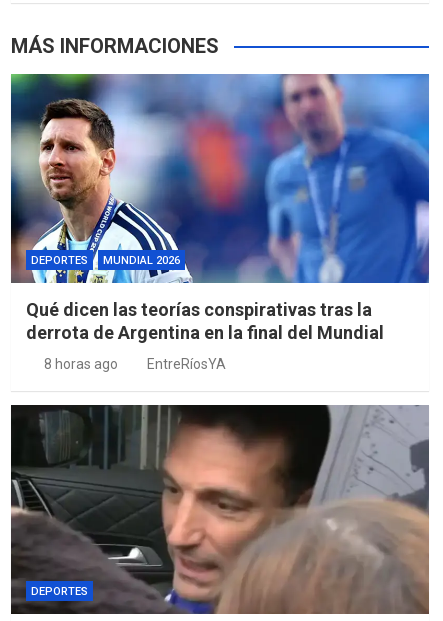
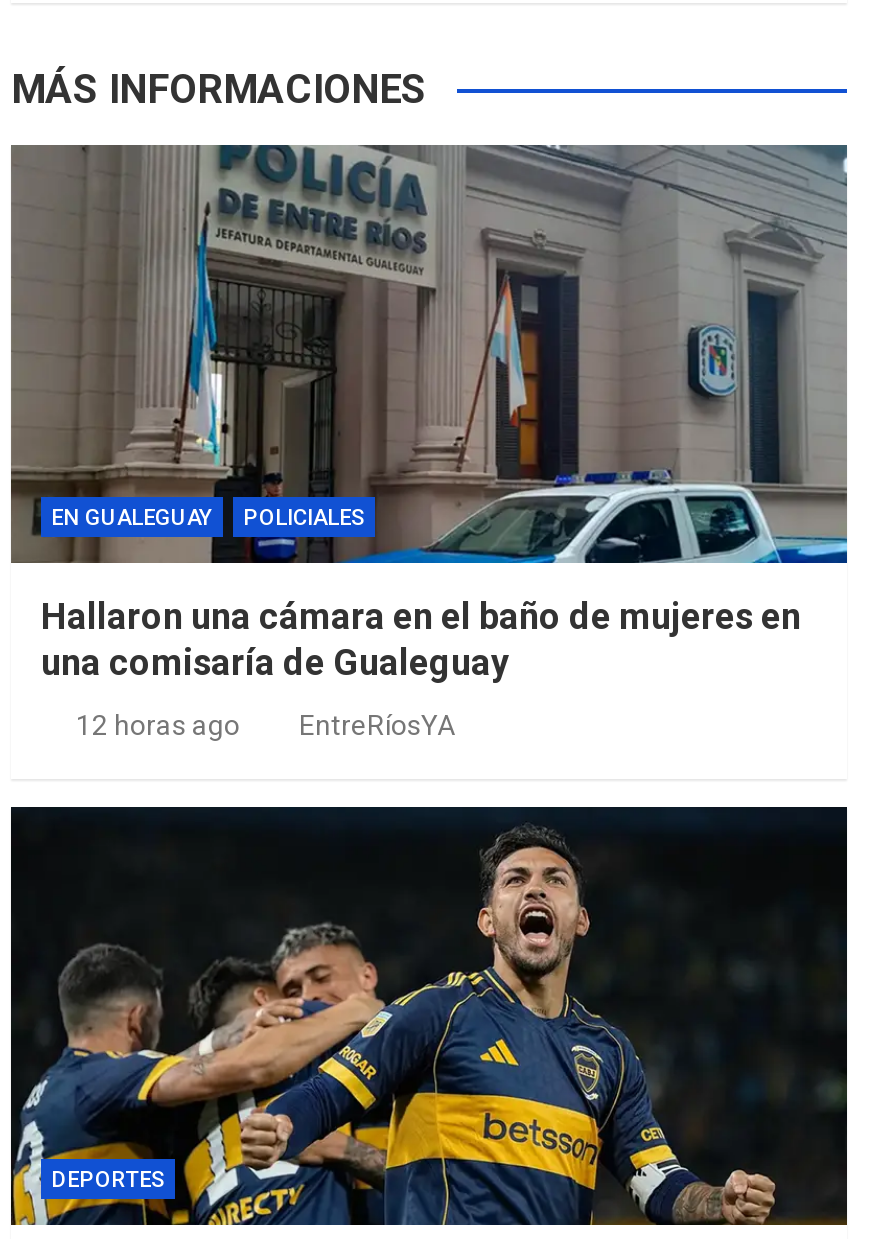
- [image]
- DEPORTES
- MUNDIAL 2026
+ [image]
+ EN GUALEGUAY
+ POLICIALES

- Qué dicen las teorías conspirativas tras la
- derrota de Argentina en la final del Mundial
+ Hallaron una cámara en el baño de mujeres en
+ una comisaría de Gualeguay

- 8 horas ago EntreRíosYA
+ 12 horas ago EntreRíosYA

- [image]
+ [image]
